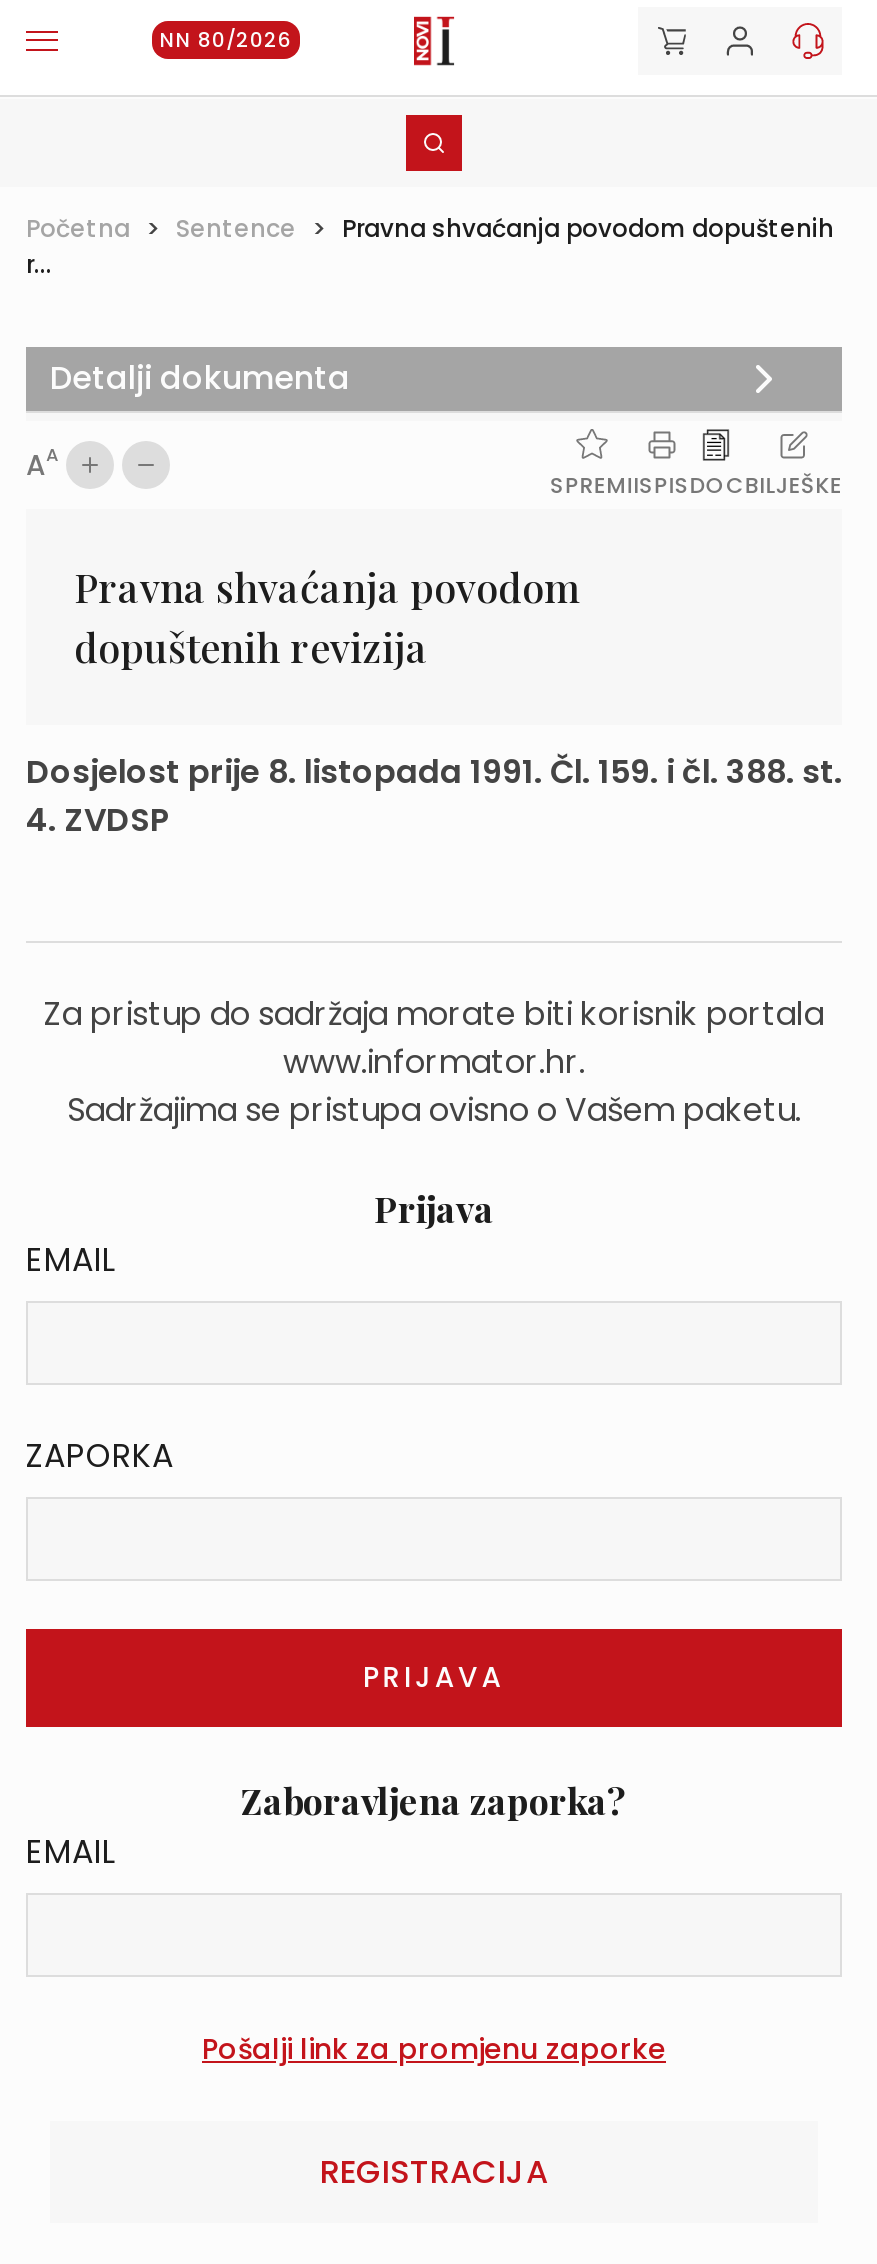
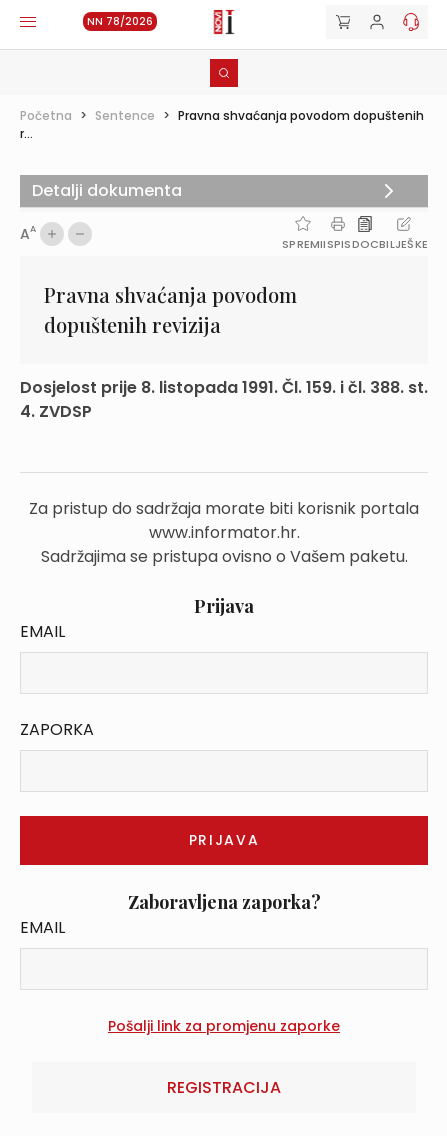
- NN 80/2026
+ NN 78/2026
